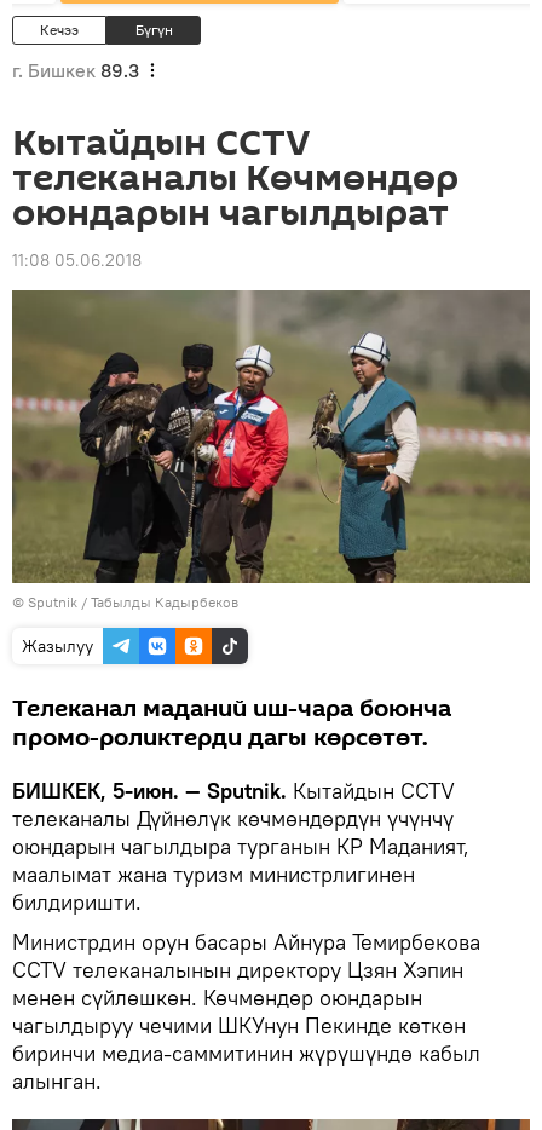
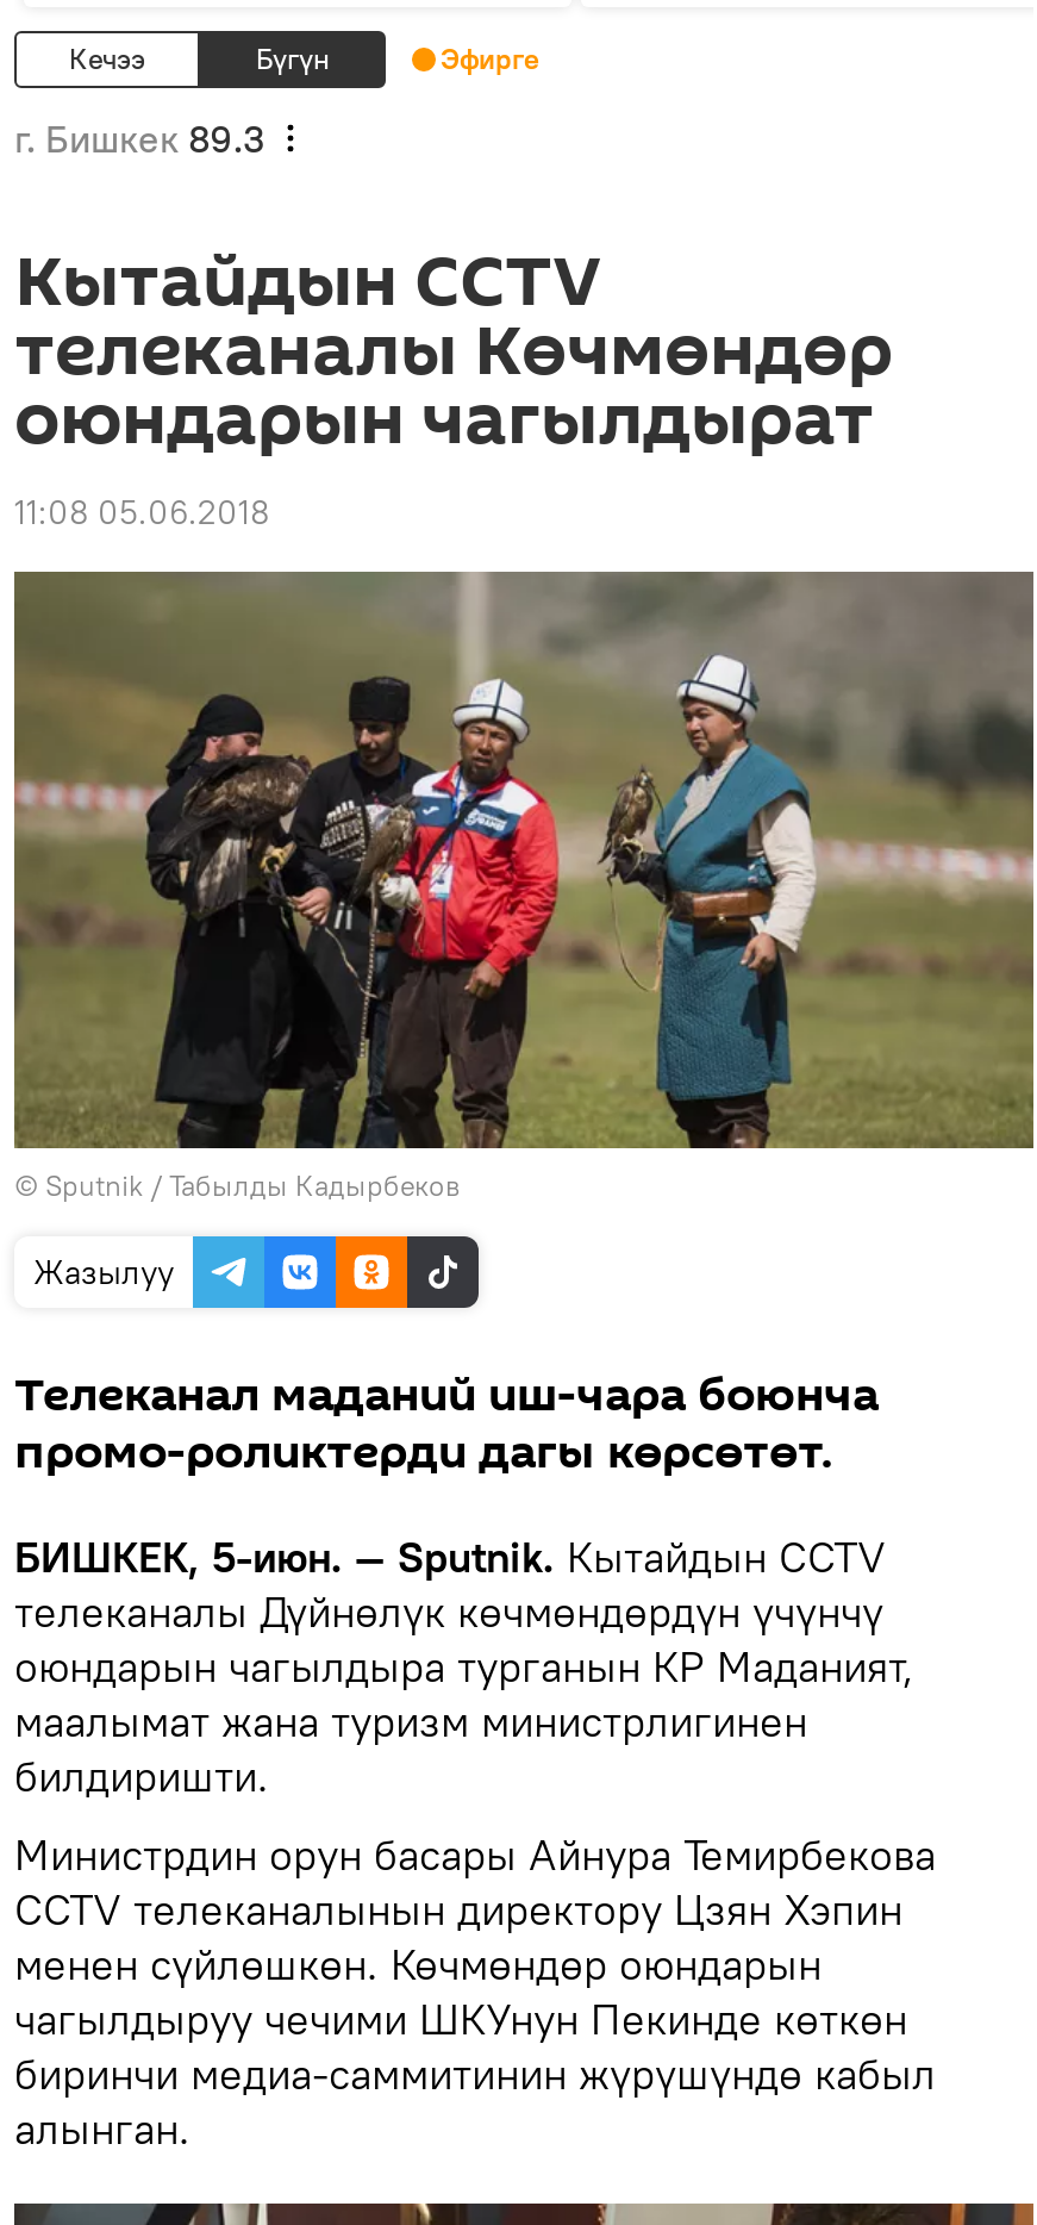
+ Эфирге
